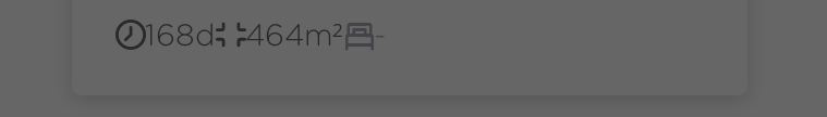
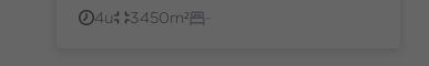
- 168d
- 464m²
+ 4u
+ 3450m²
